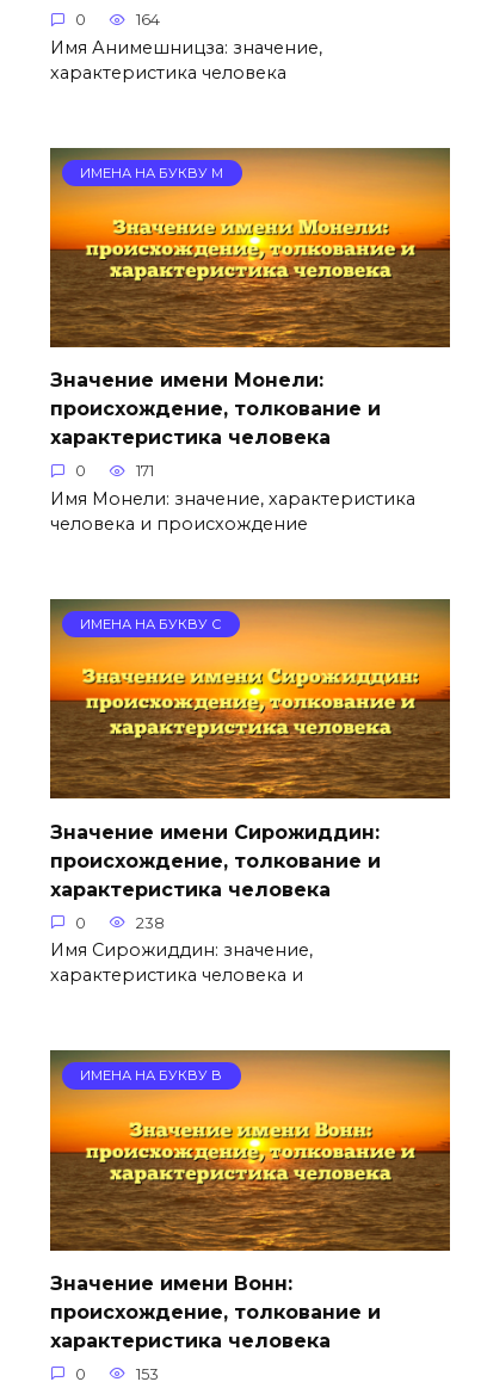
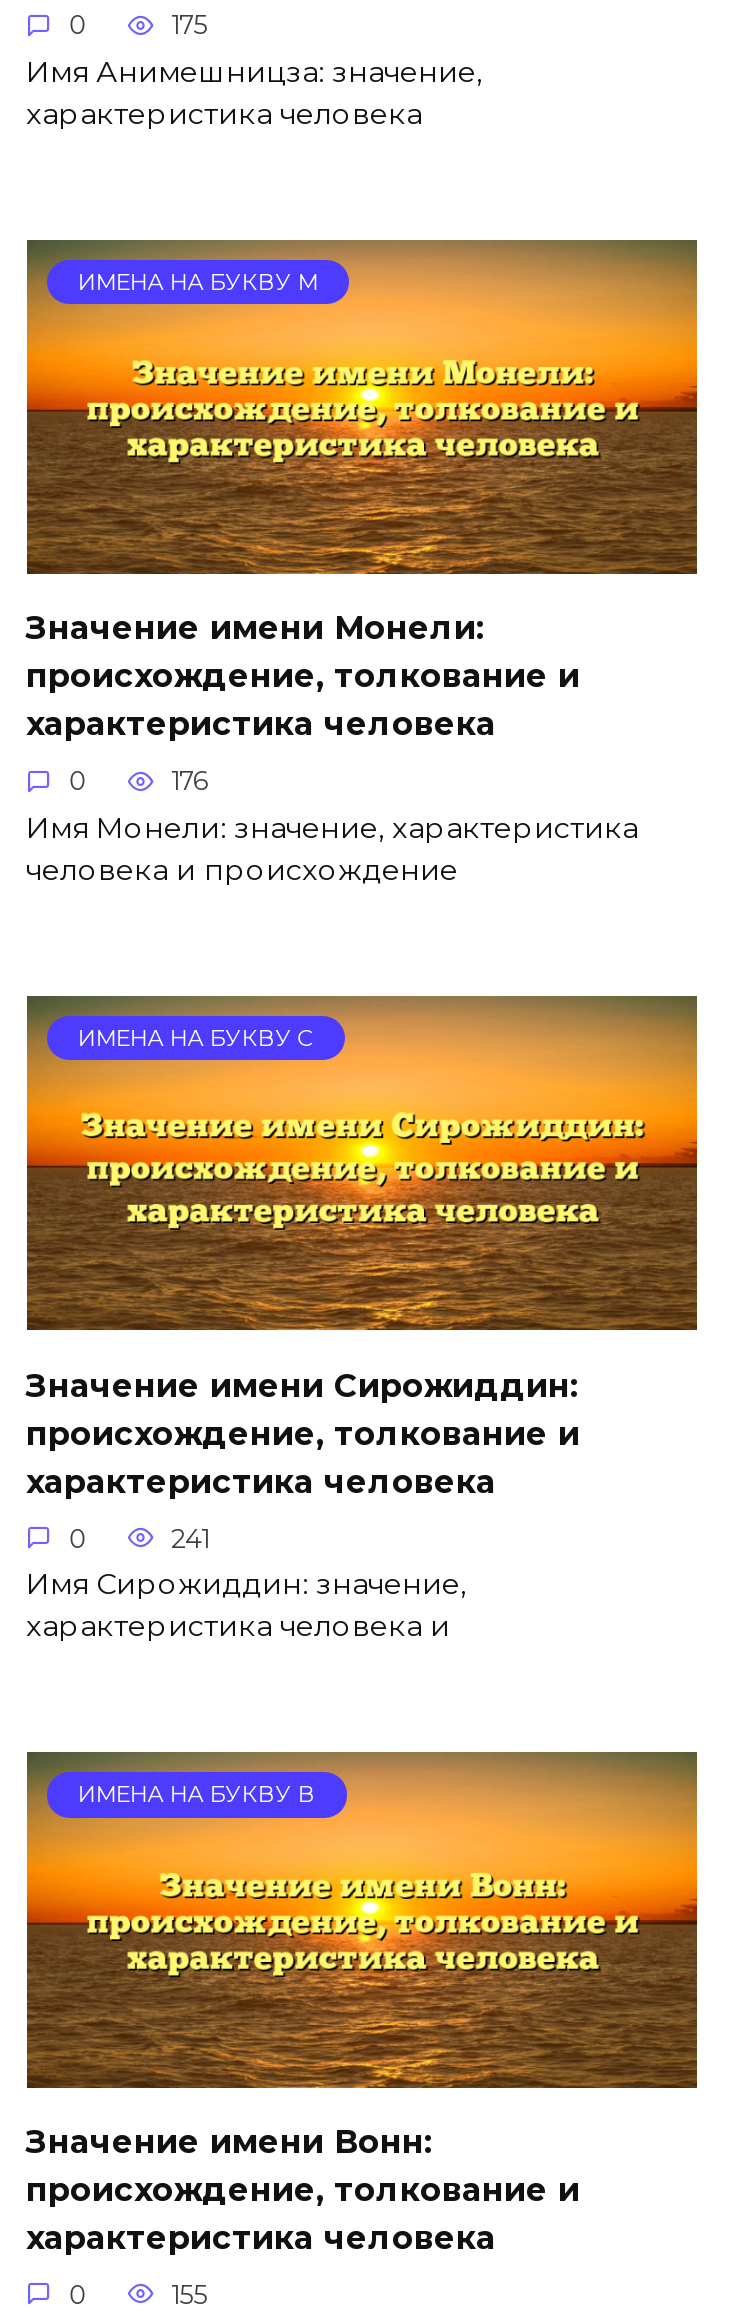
- 164
+ 175

- 171
+ 176

- 238
+ 241

- 153
+ 155
